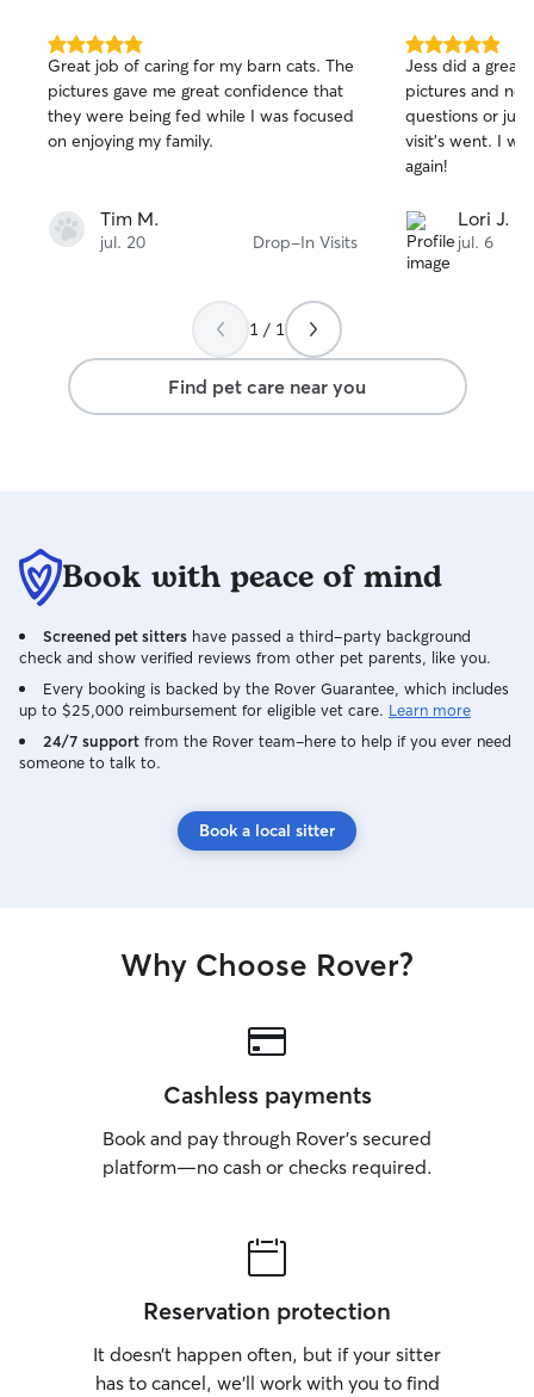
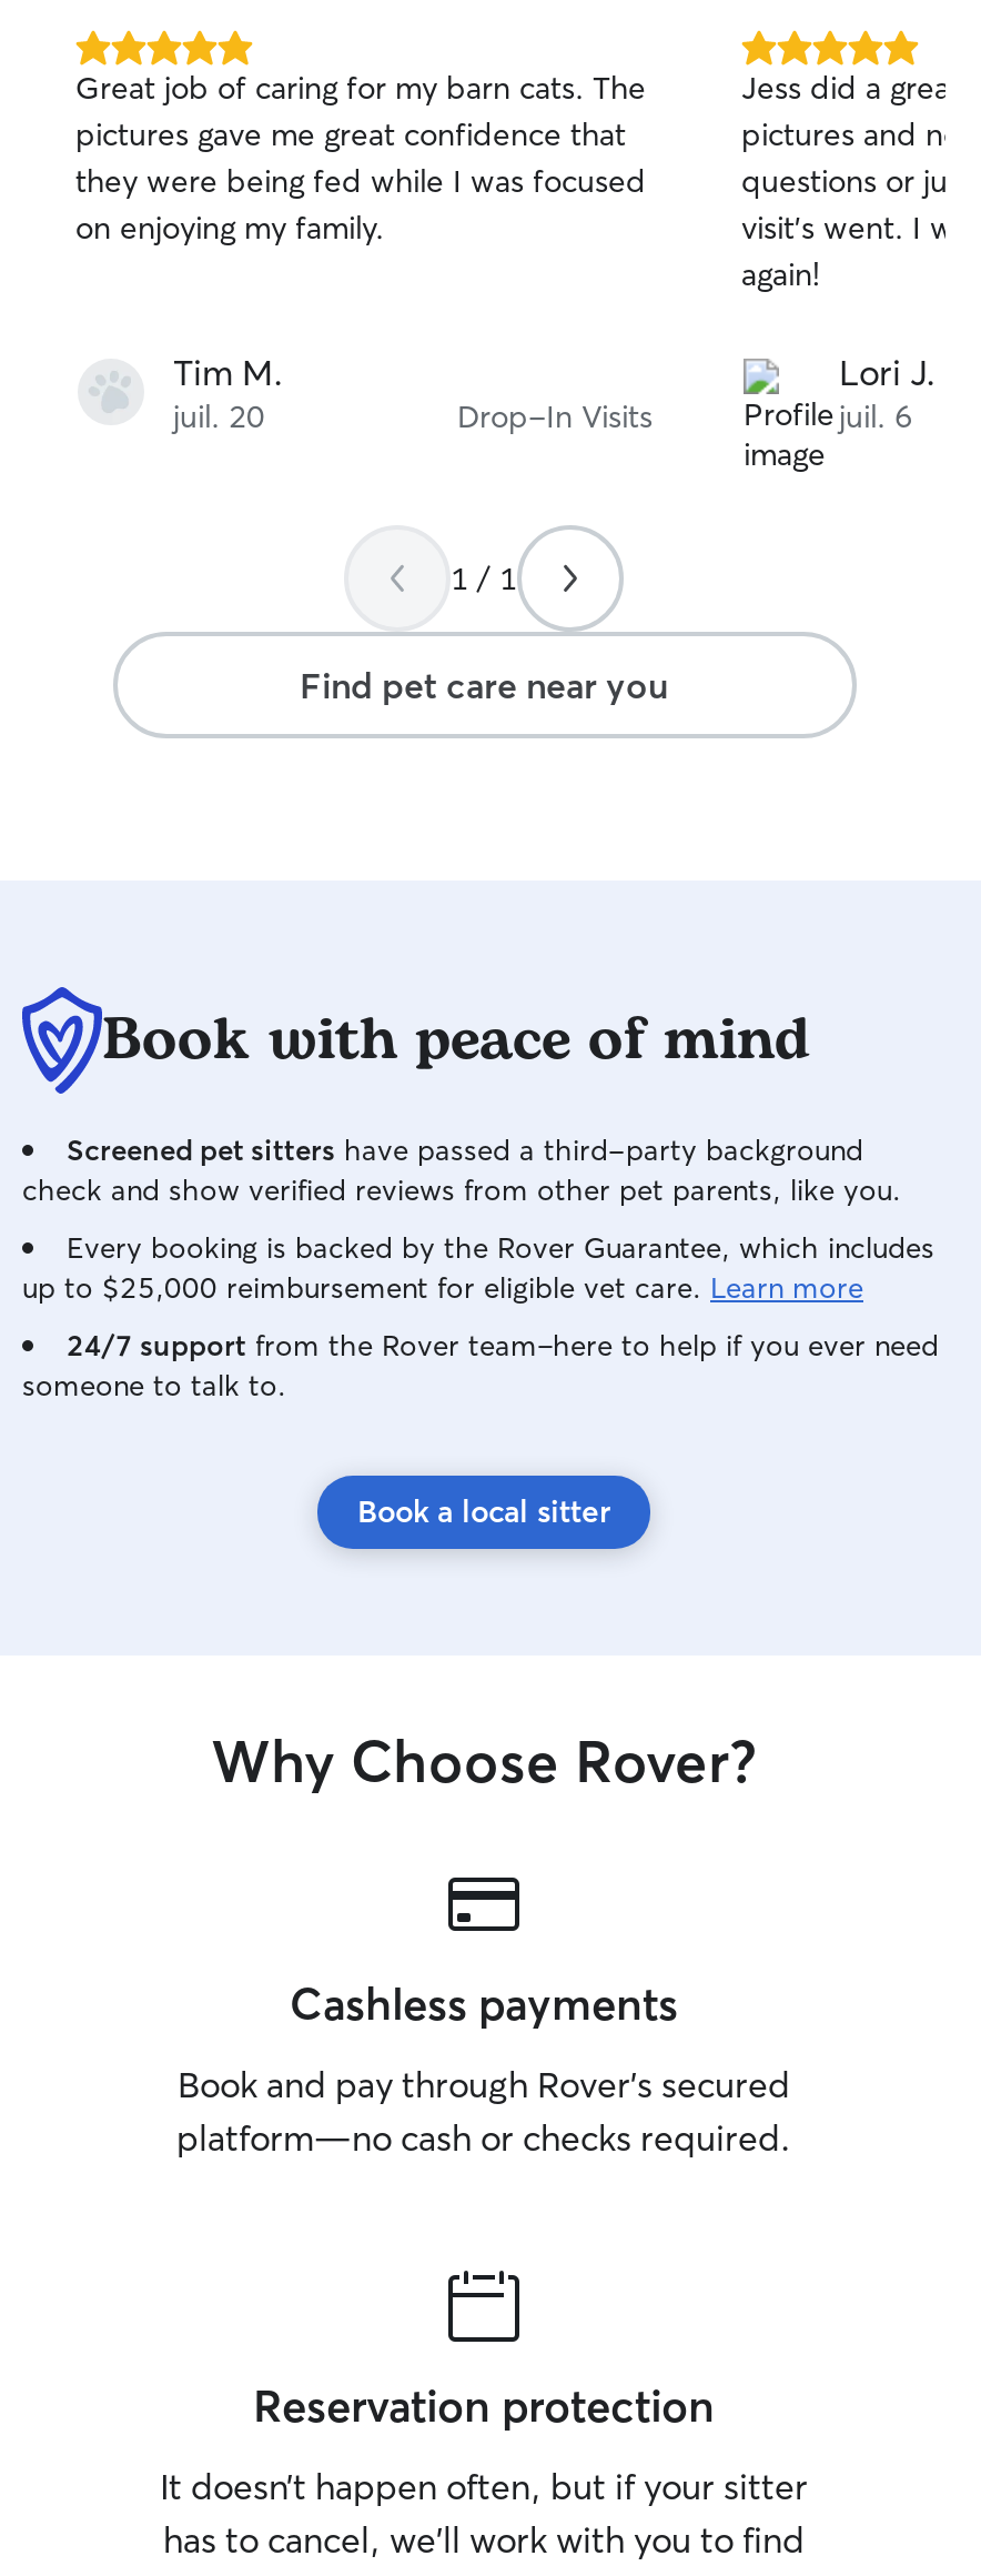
- jul. 20
+ juil. 20

- jul. 6
+ juil. 6
